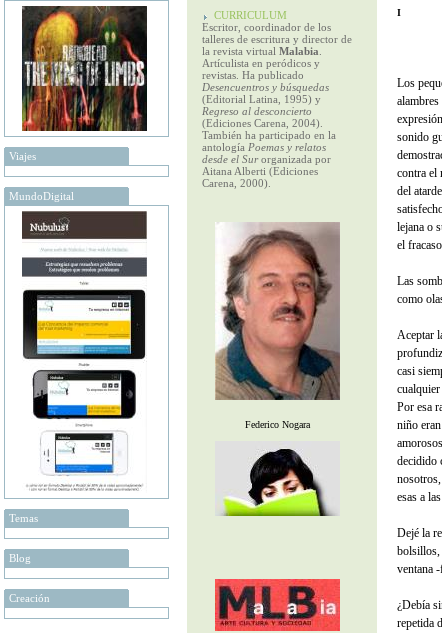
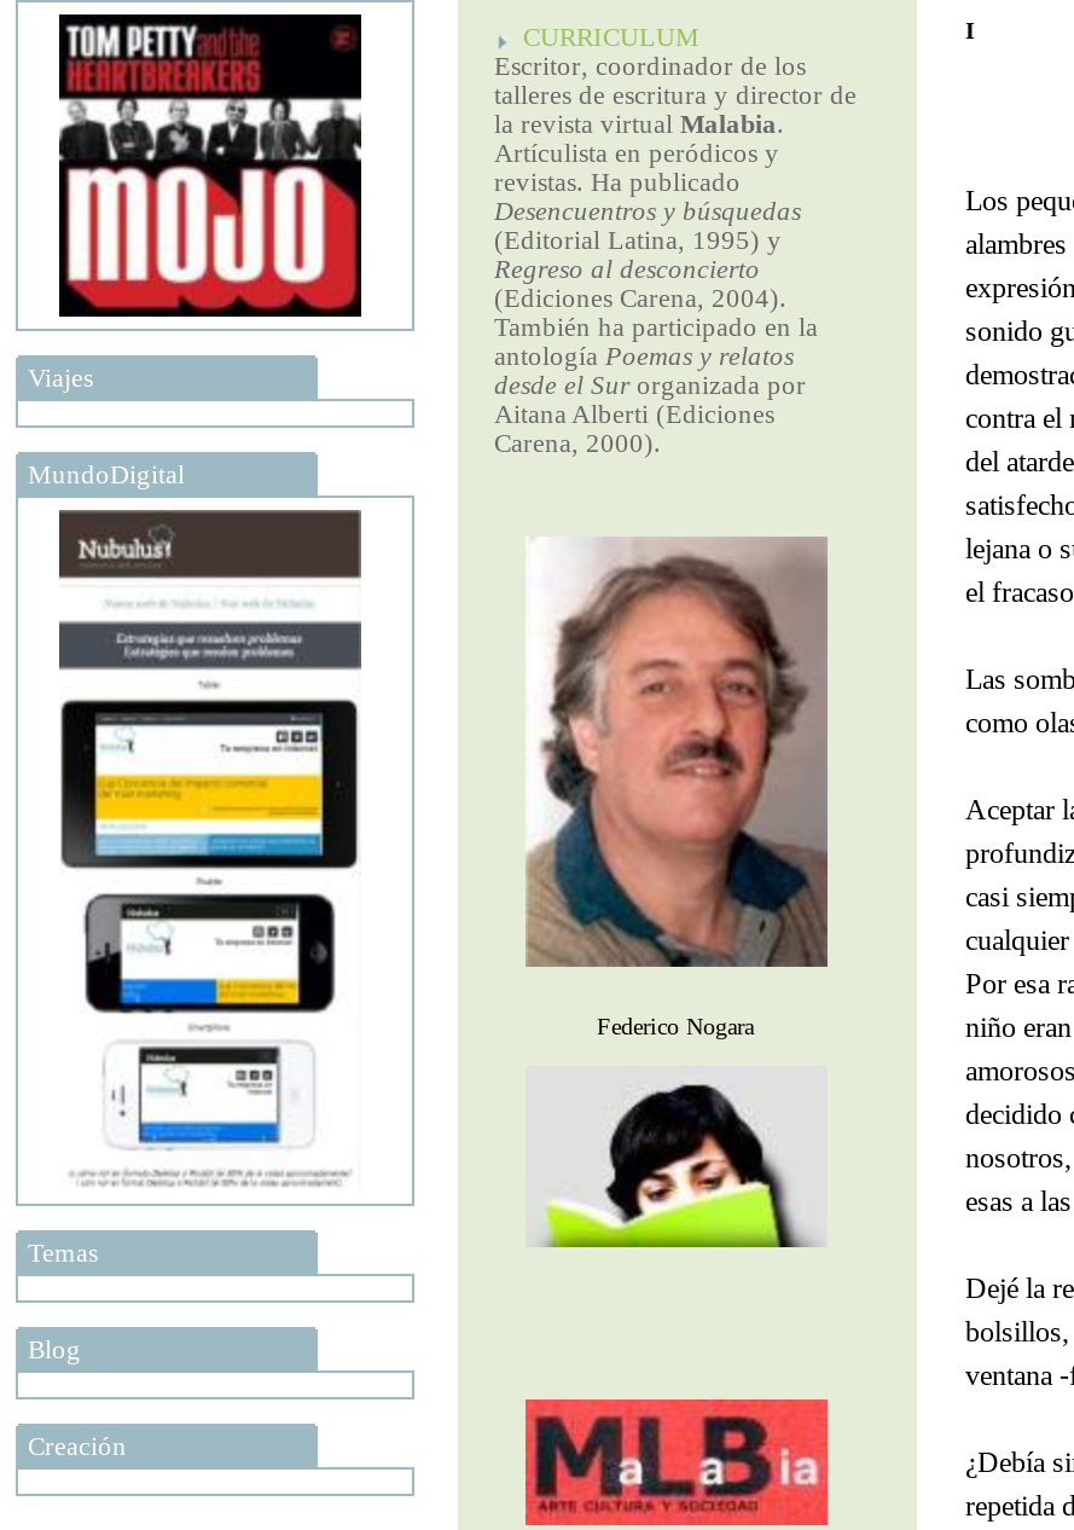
- [image]
+ [image]
